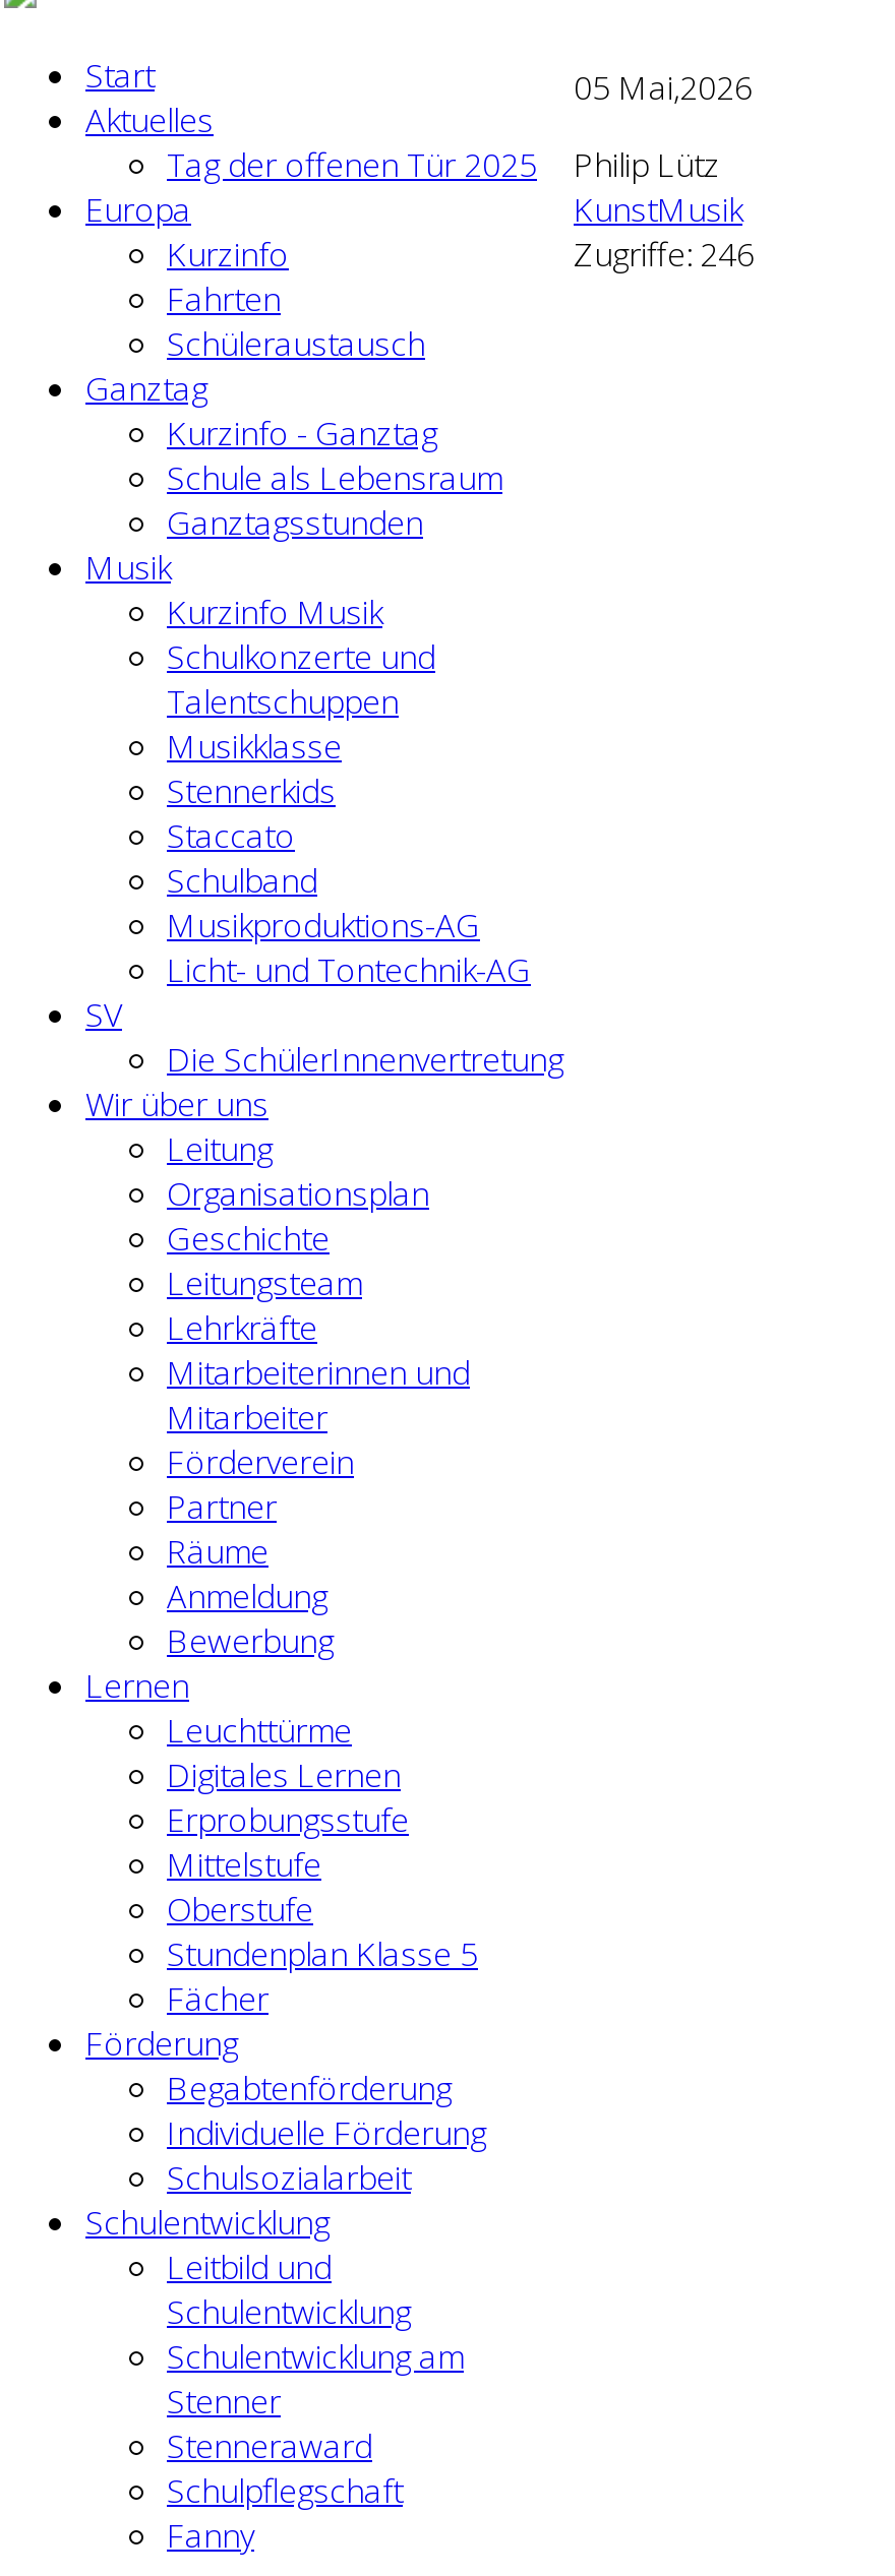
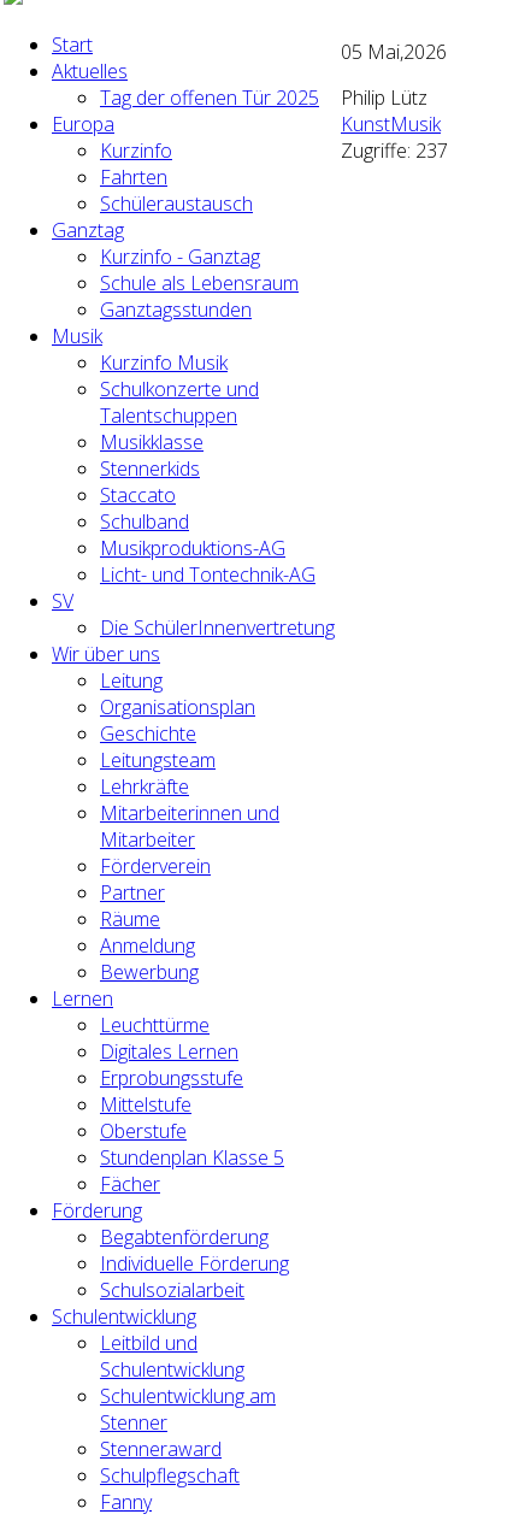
- Zugriffe: 246
+ Zugriffe: 237
